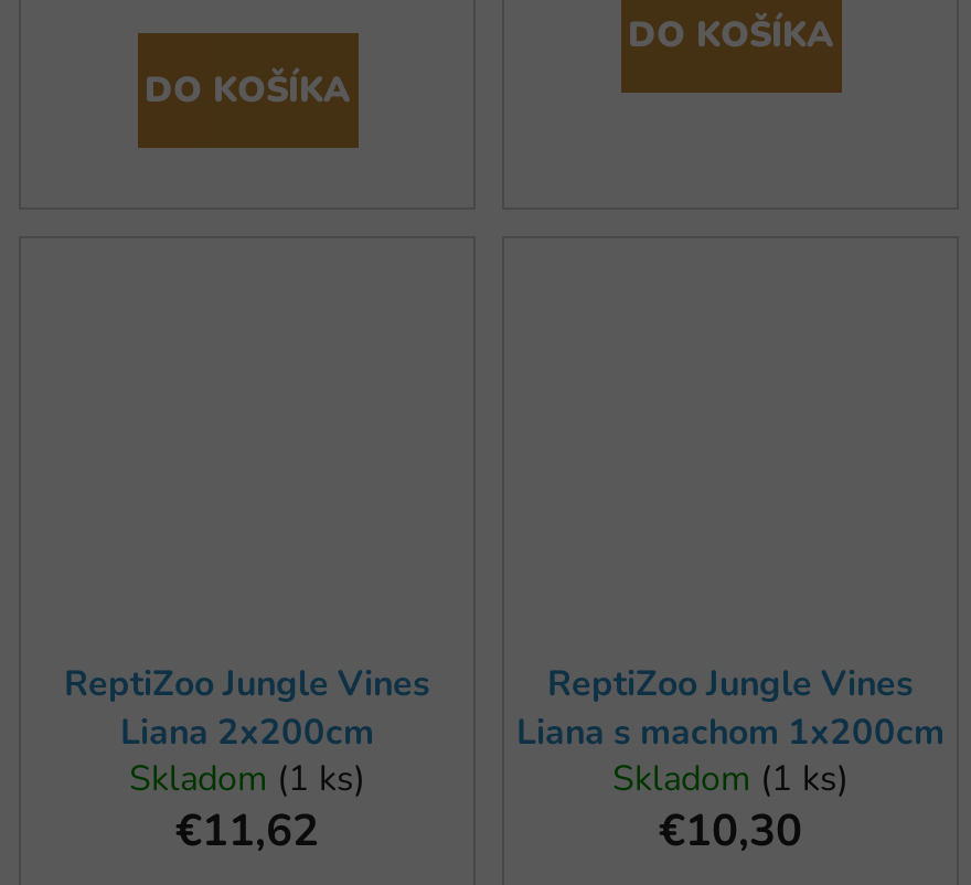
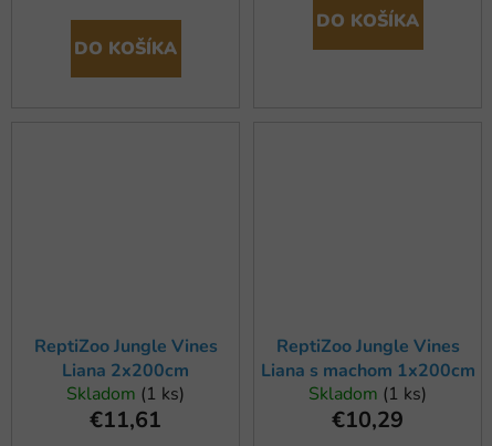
- €11,62
+ €11,61

- €10,30
+ €10,29
